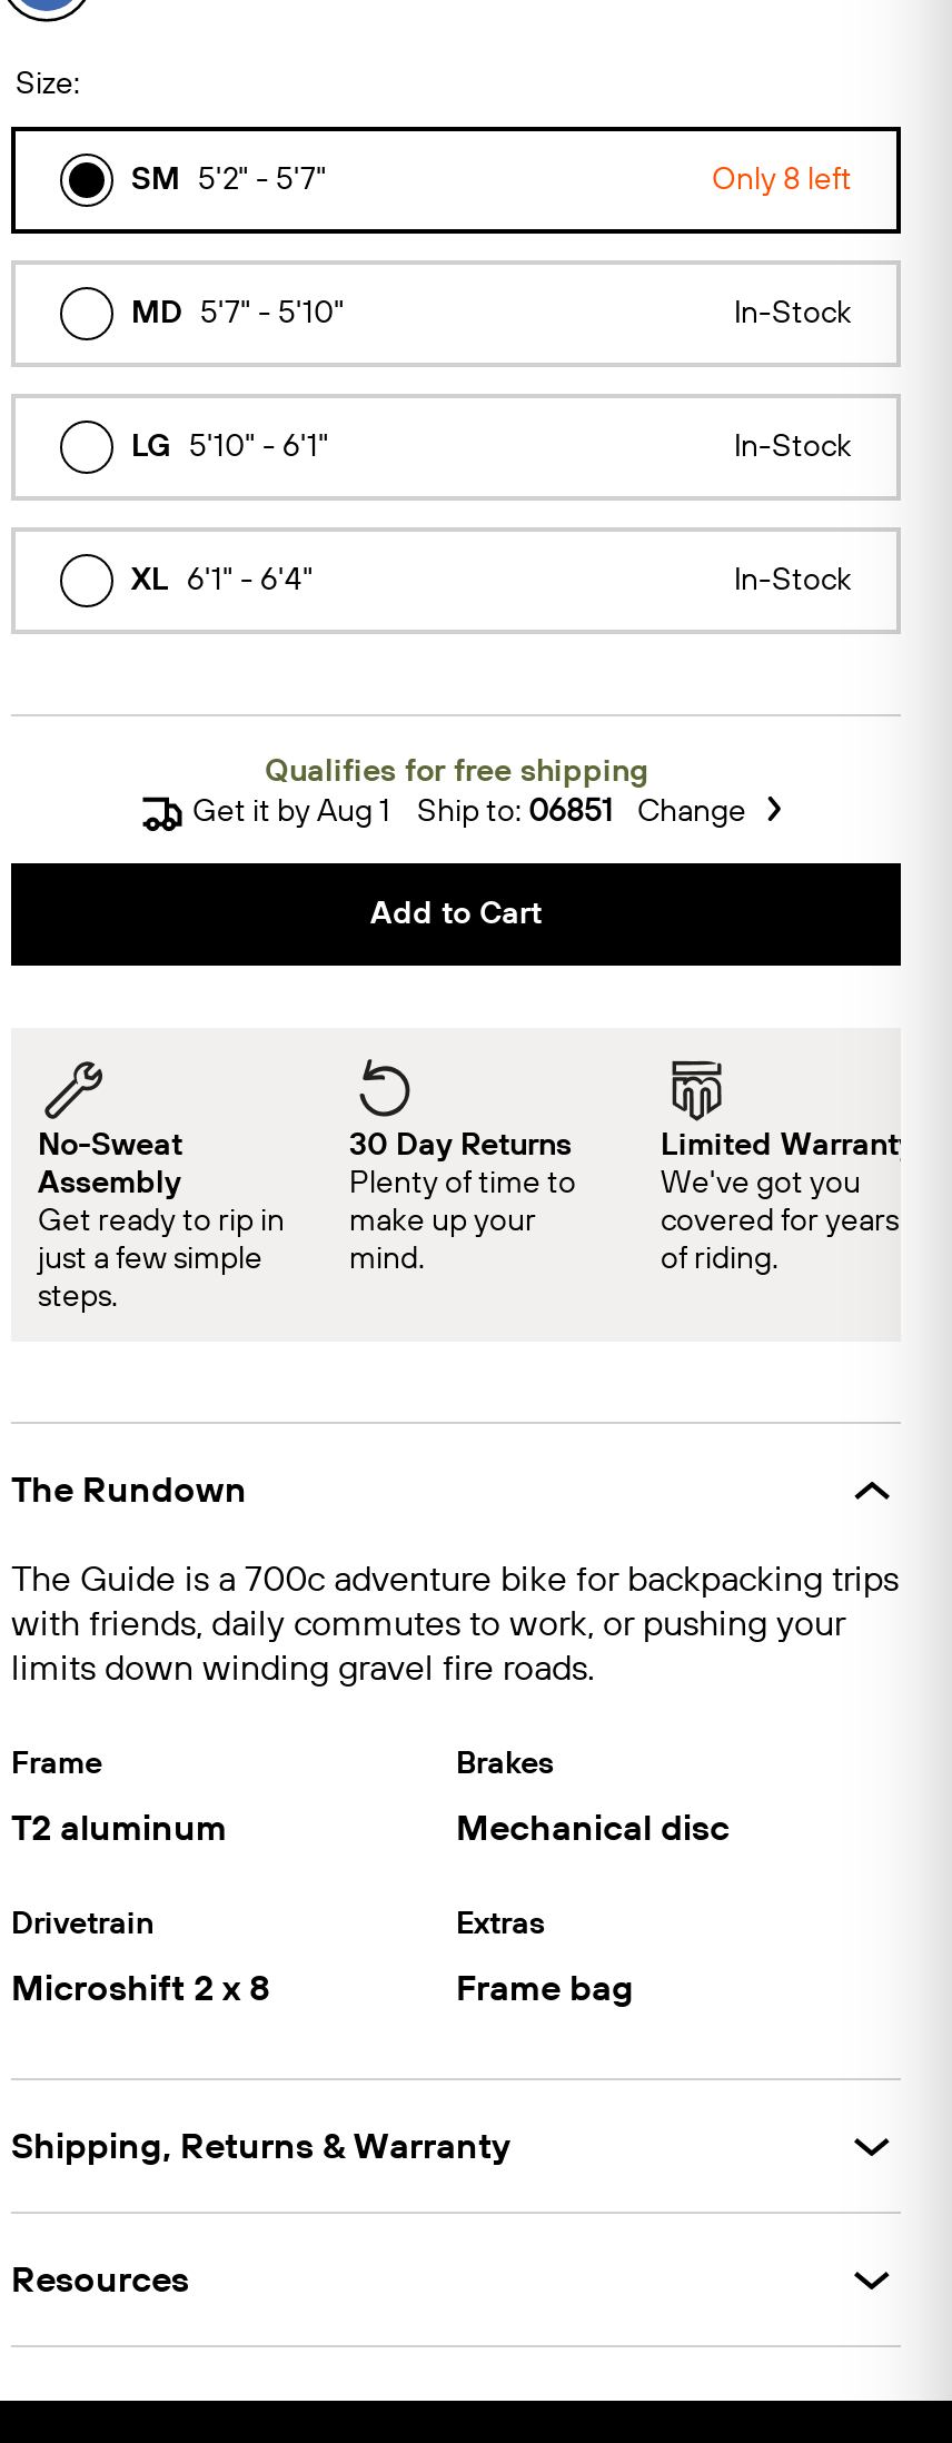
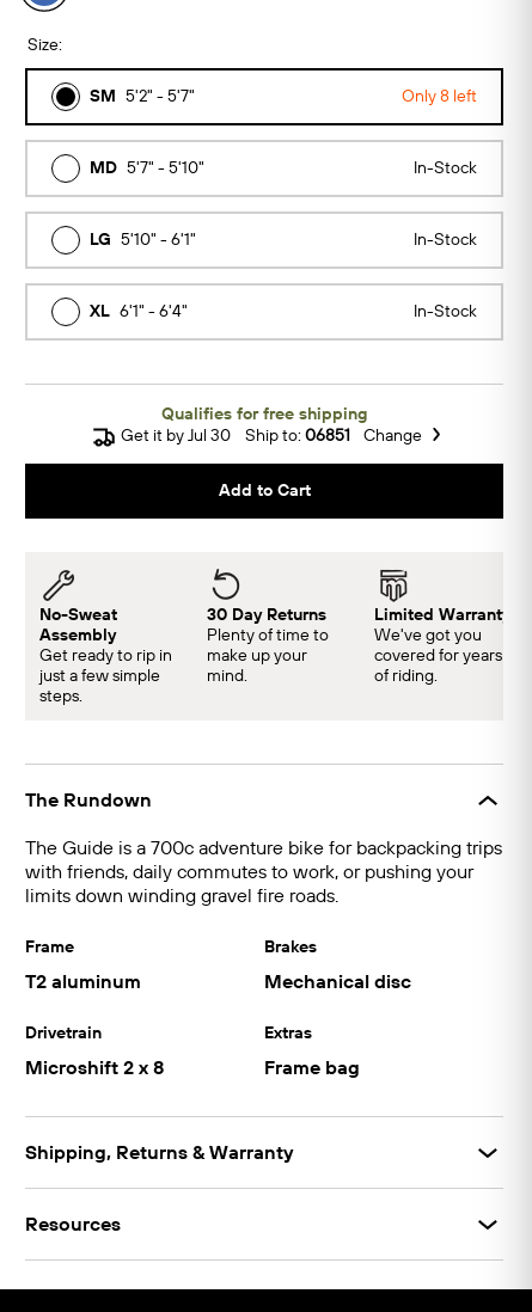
- Get it by Aug 1 Ship to: 06851 Change
+ Get it by Jul 30 Ship to: 06851 Change
